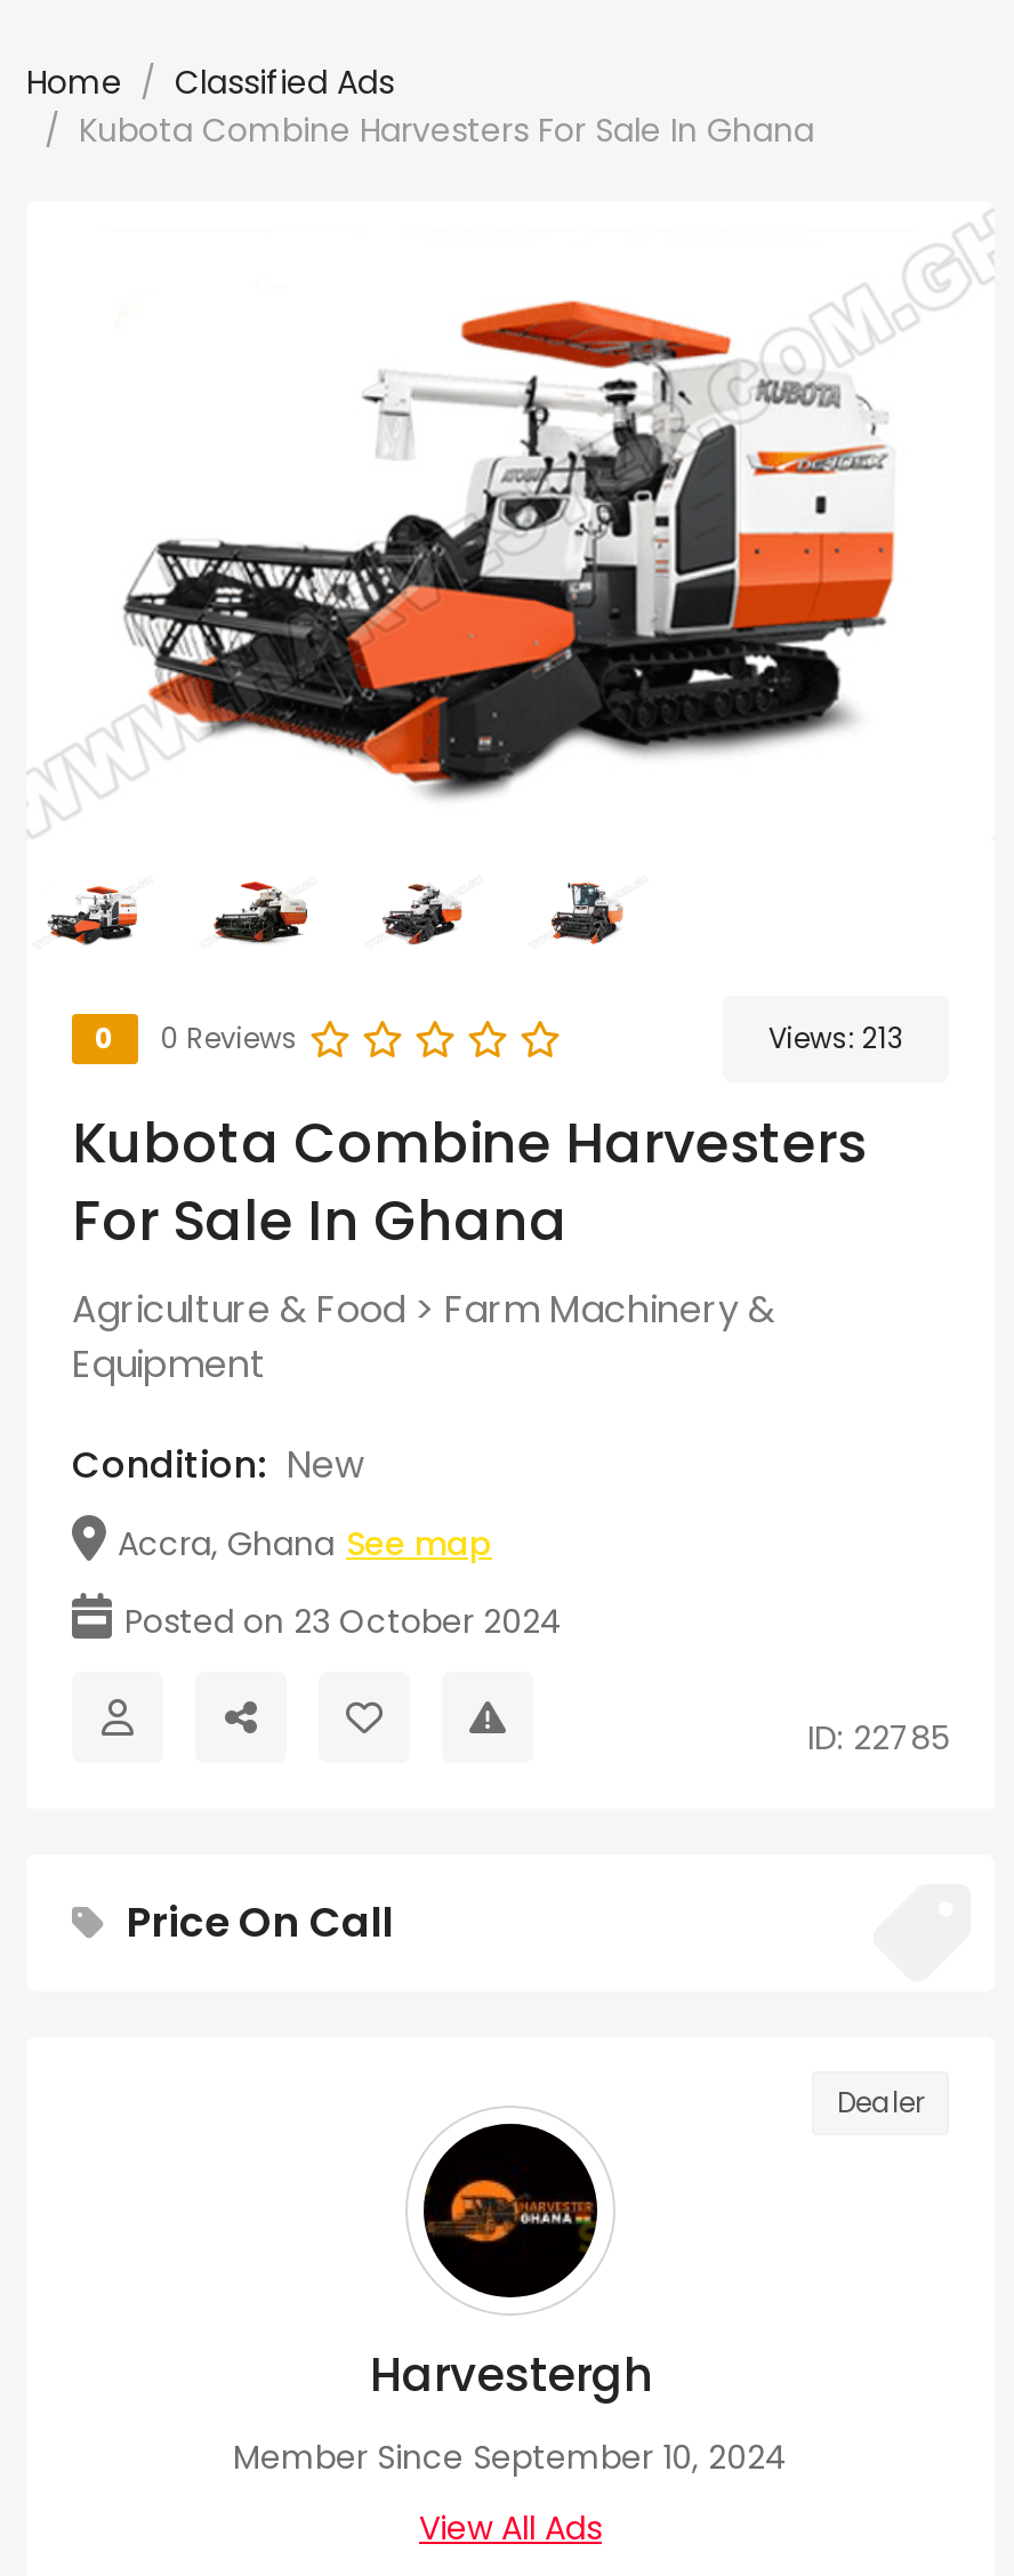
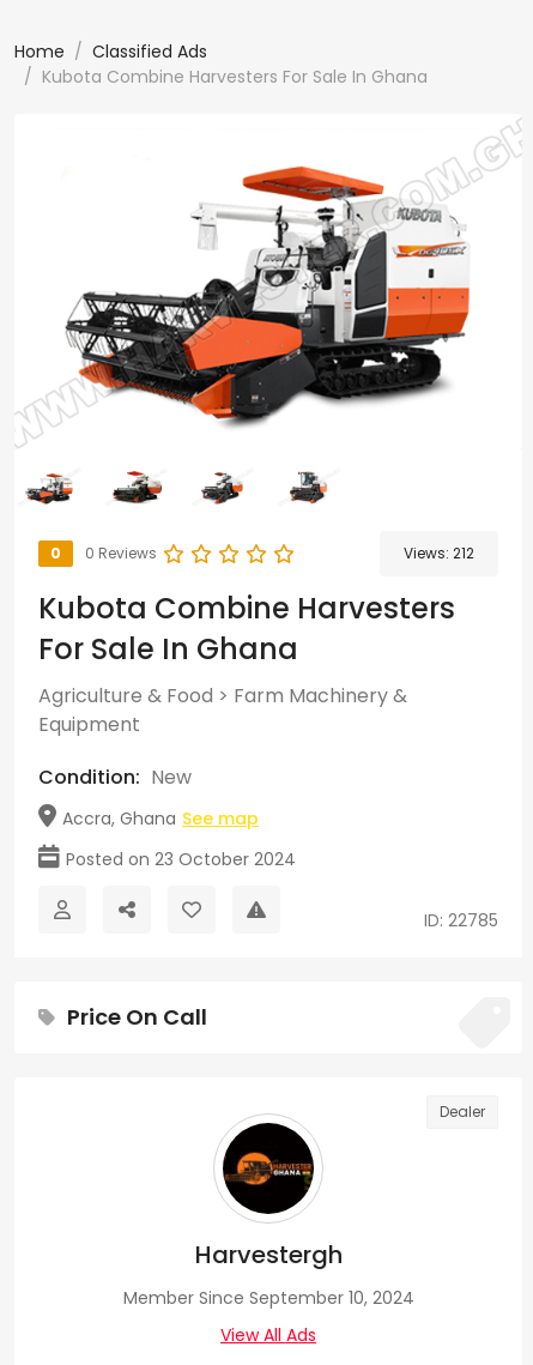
- Views: 213
+ Views: 212
